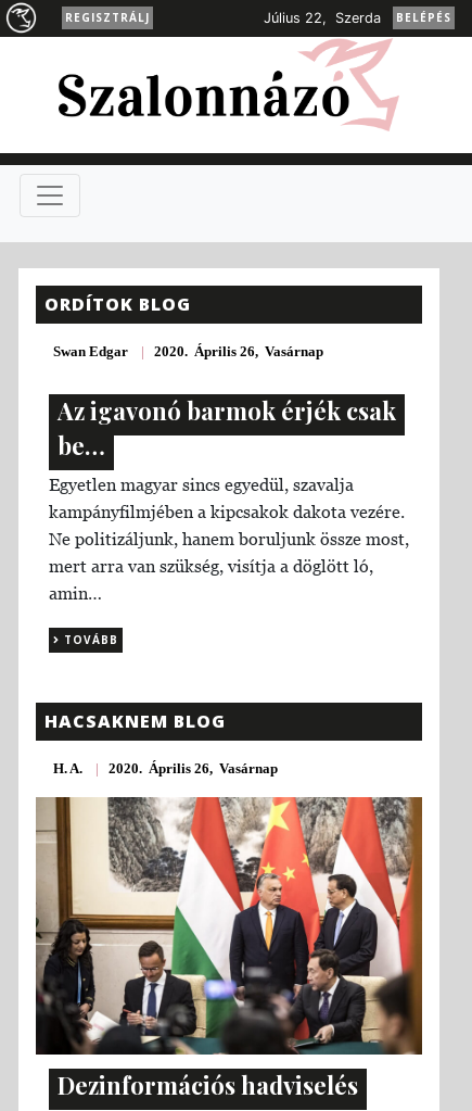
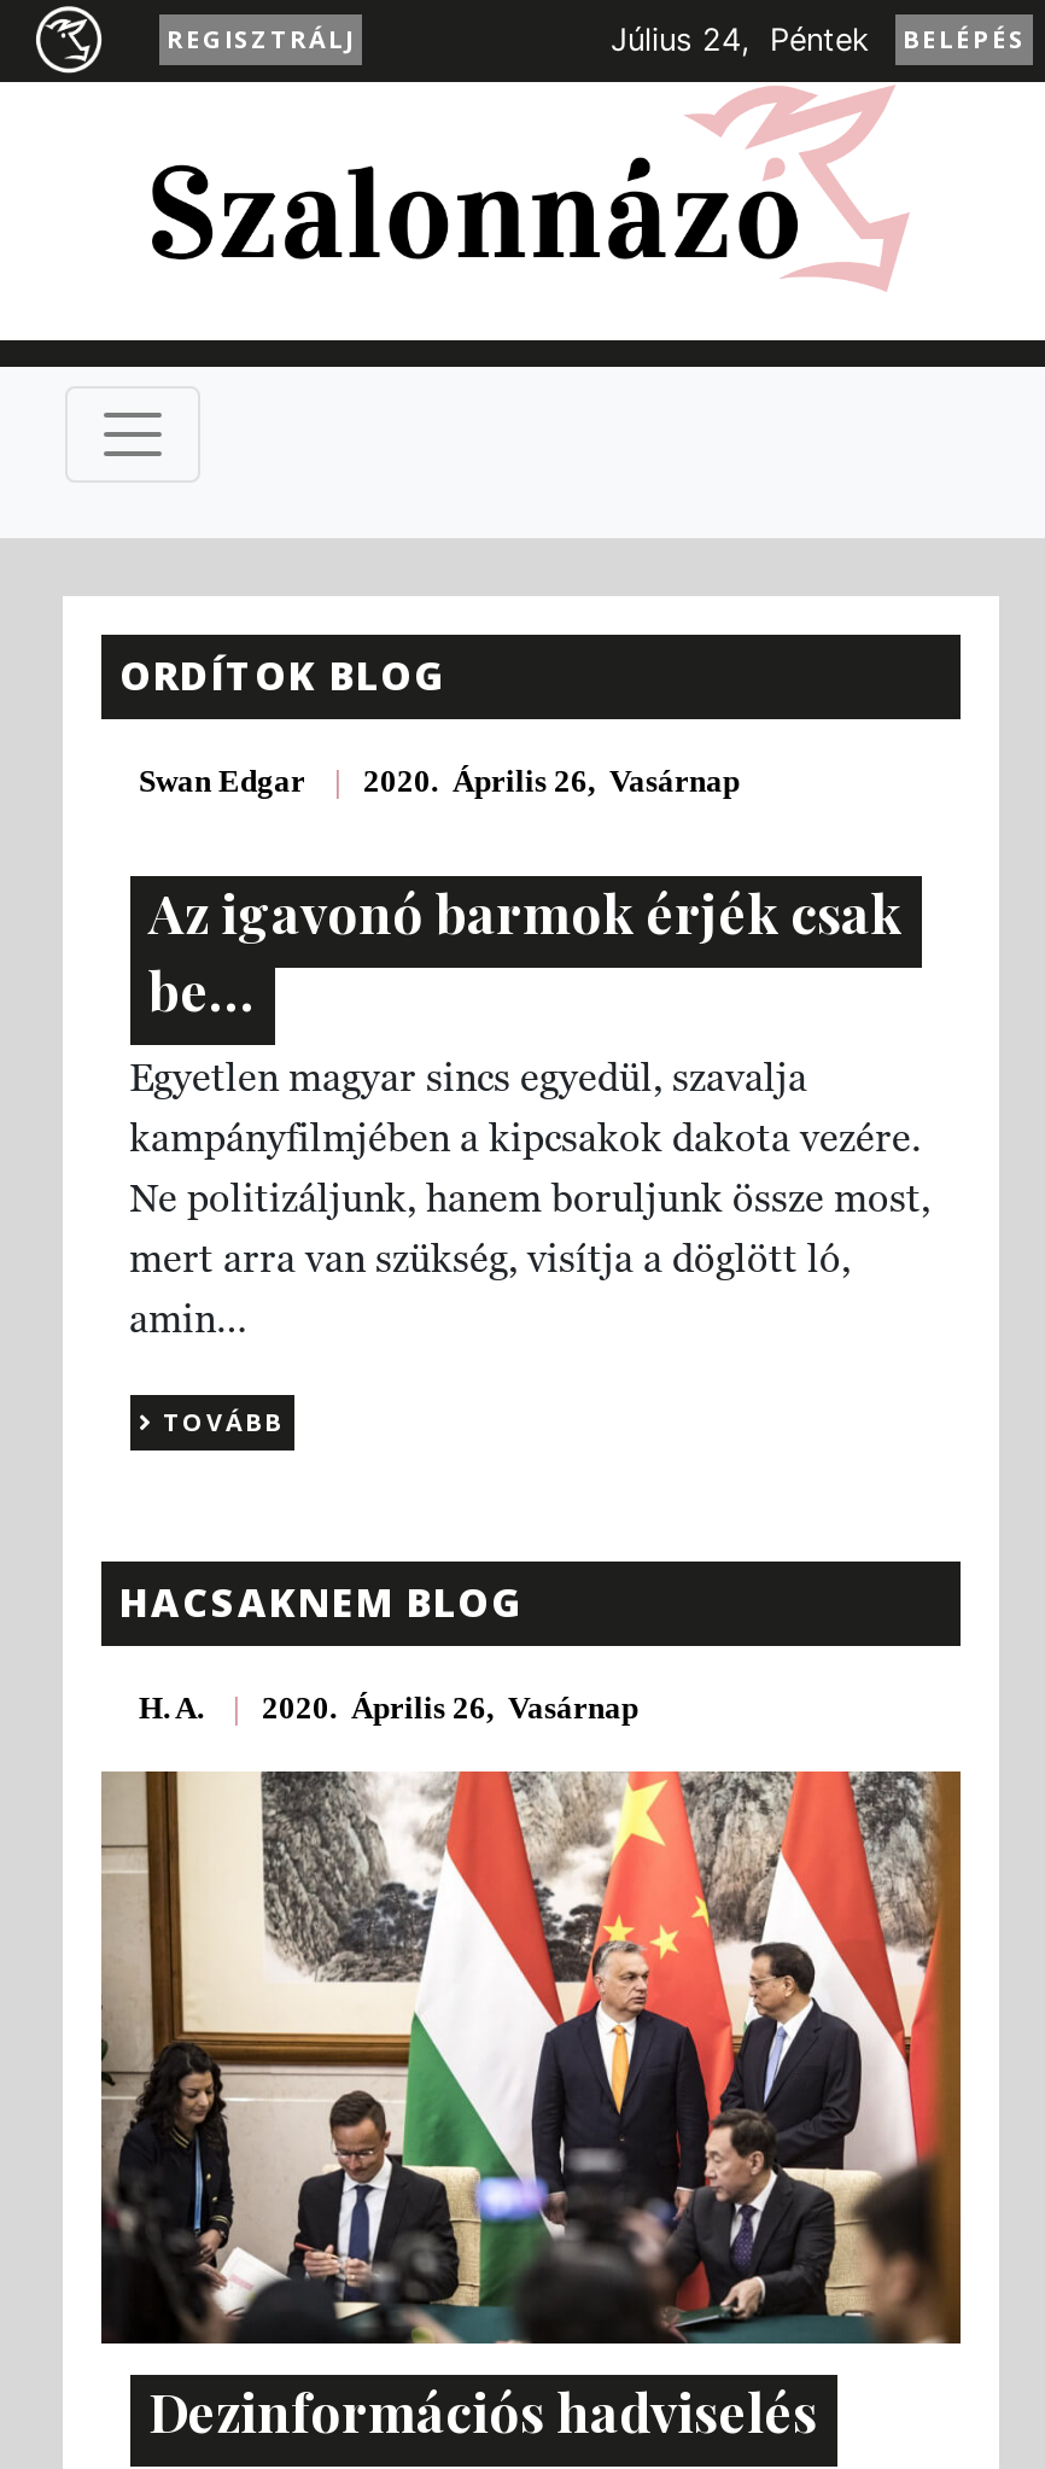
- Július 22, Szerda
+ Július 24, Péntek
